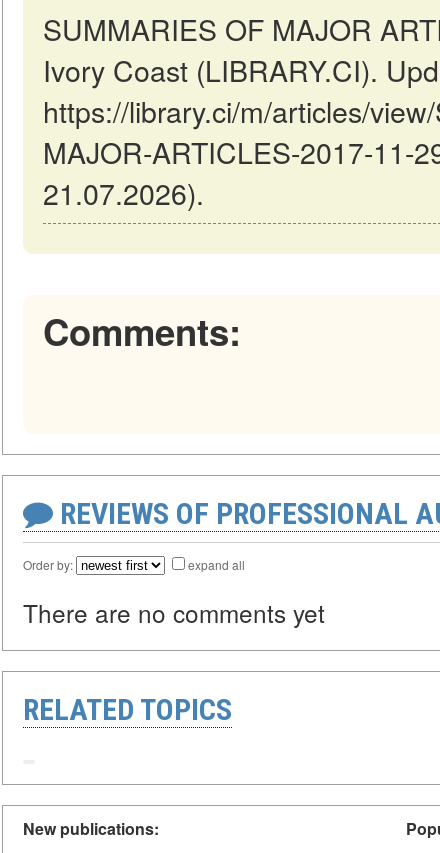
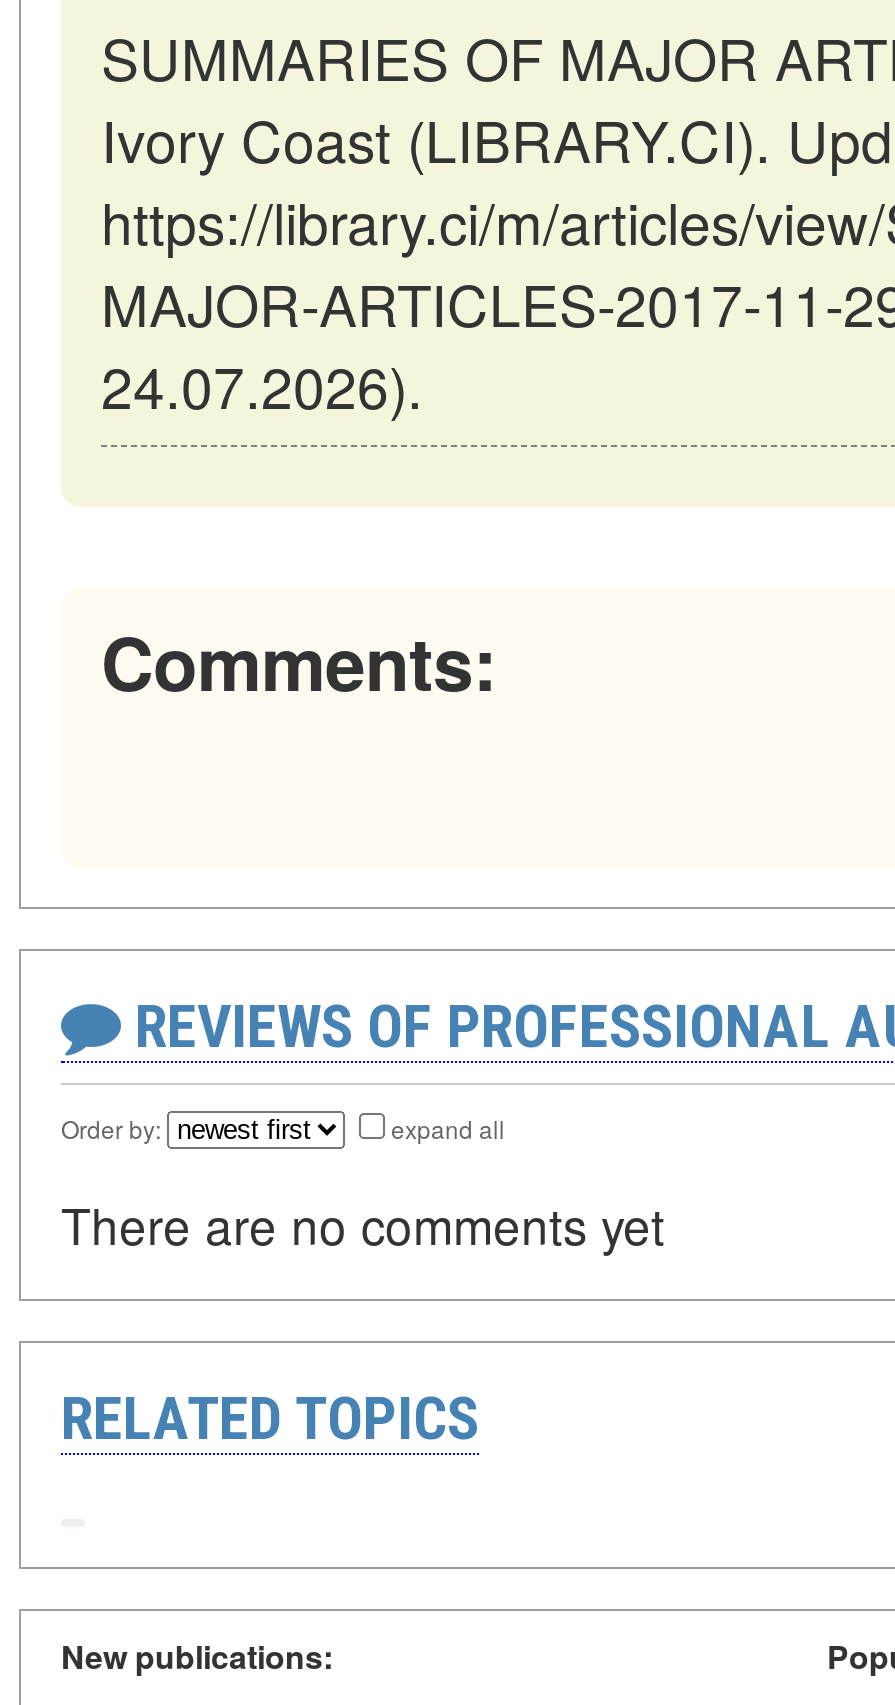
- 21.07.2026).
+ 24.07.2026).
